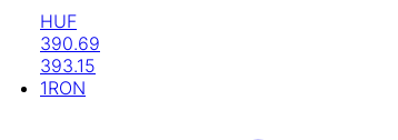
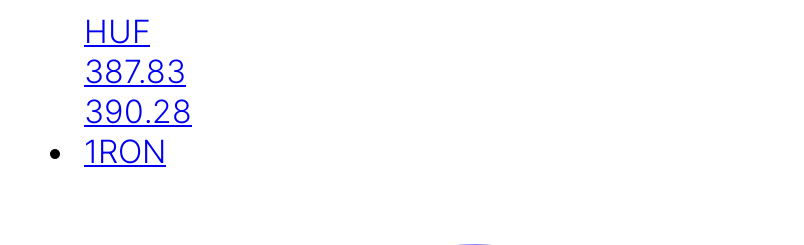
- 390.69
+ 387.83

- 393.15
+ 390.28
